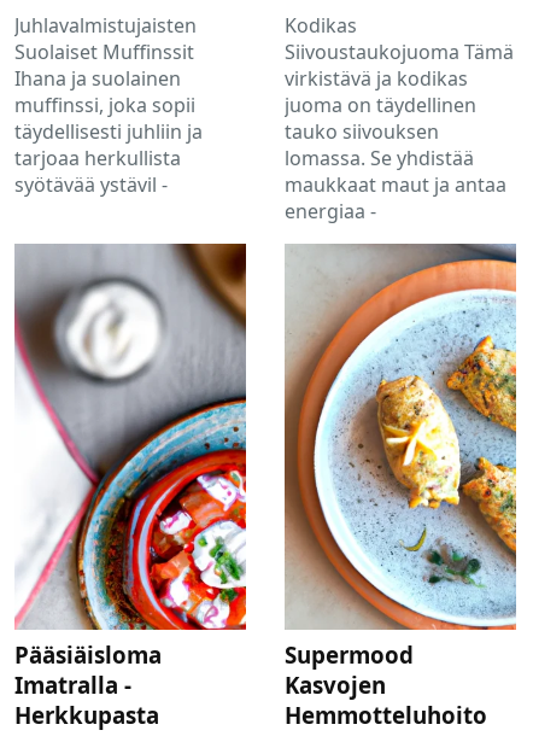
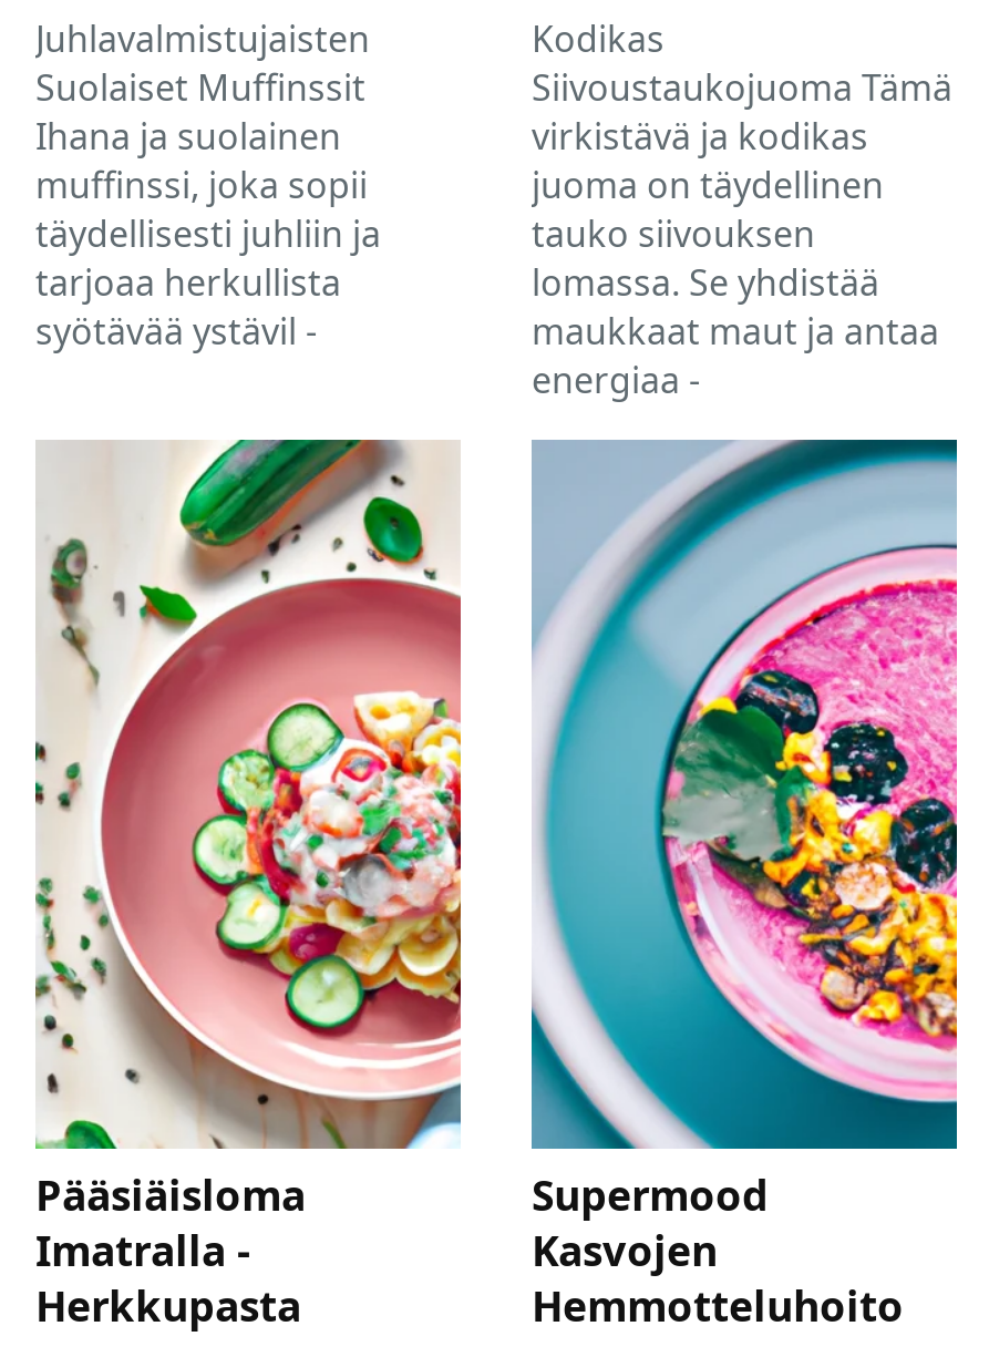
- [image]
+ [image]

- [image]
+ [image]
